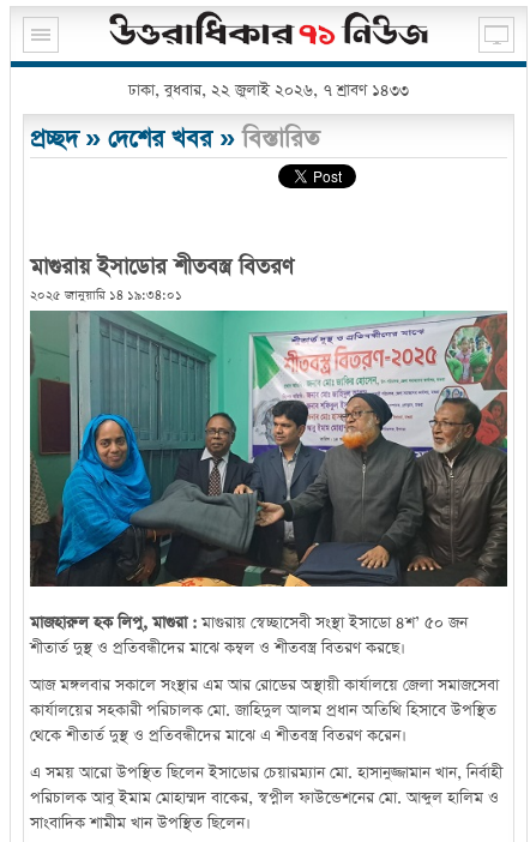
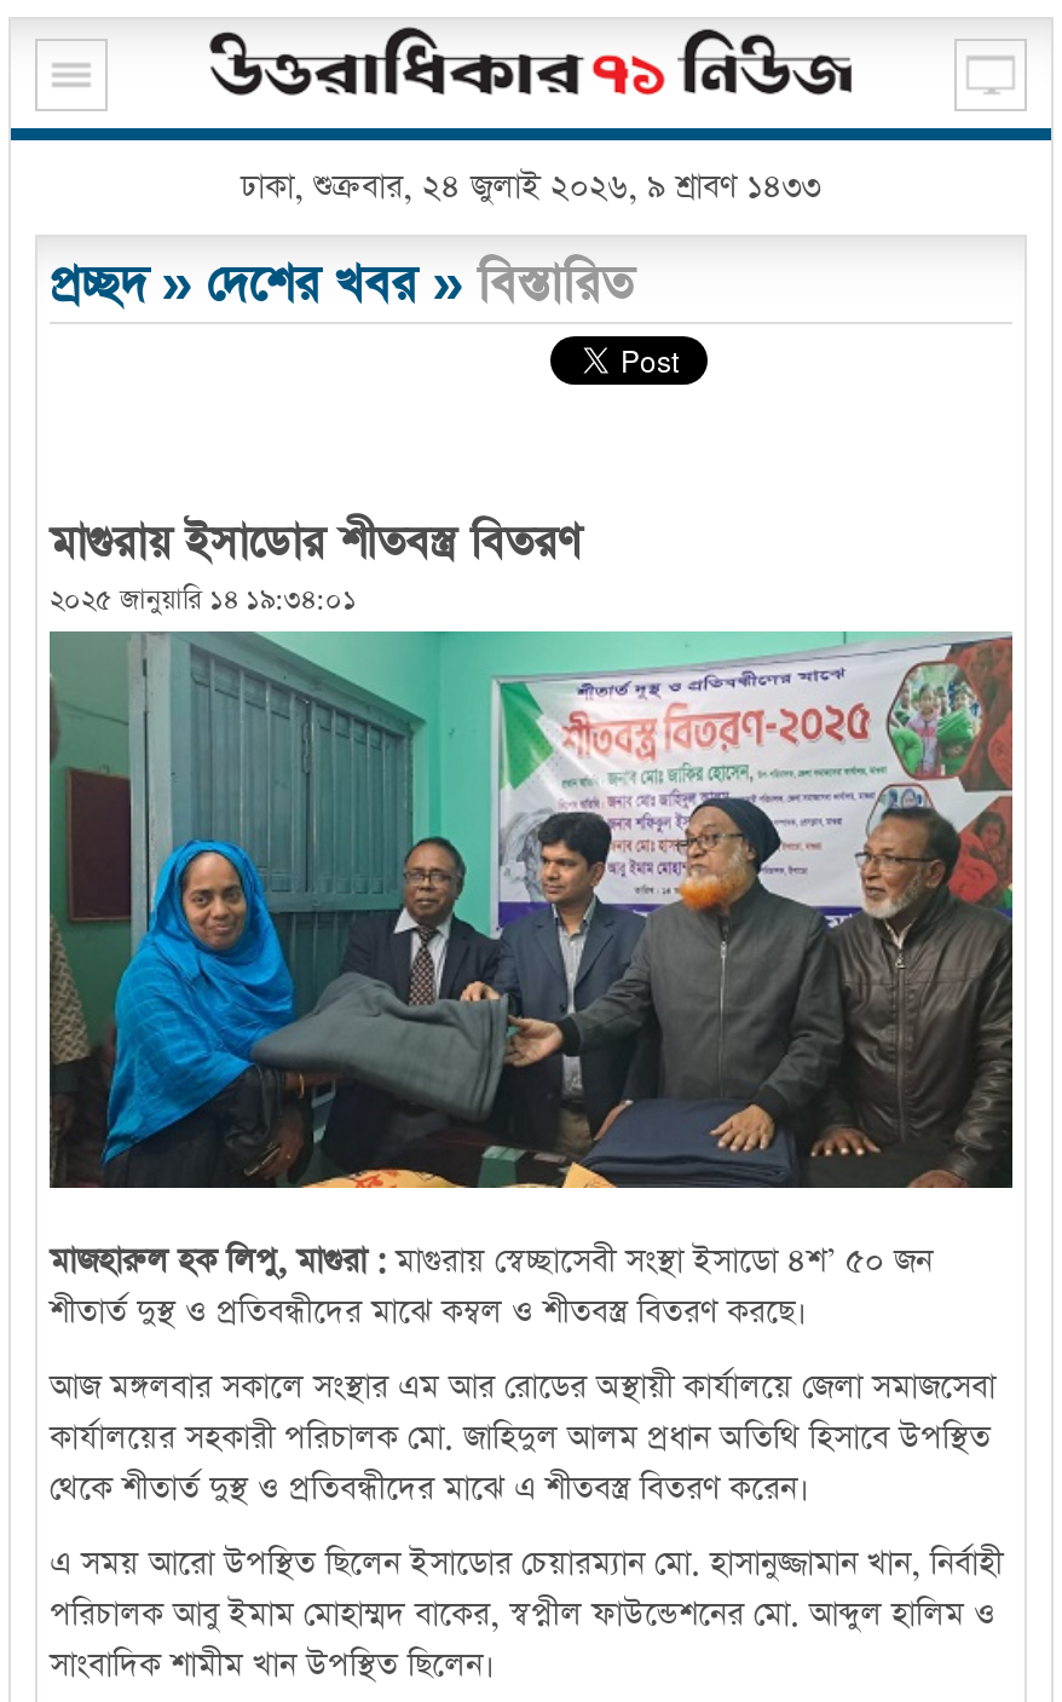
- ঢাকা, বুধবার, ২২ জুলাই ২০২৬, ৭ শ্রাবণ ১৪৩৩
+ ঢাকা, শুক্রবার, ২৪ জুলাই ২০২৬, ৯ শ্রাবণ ১৪৩৩
